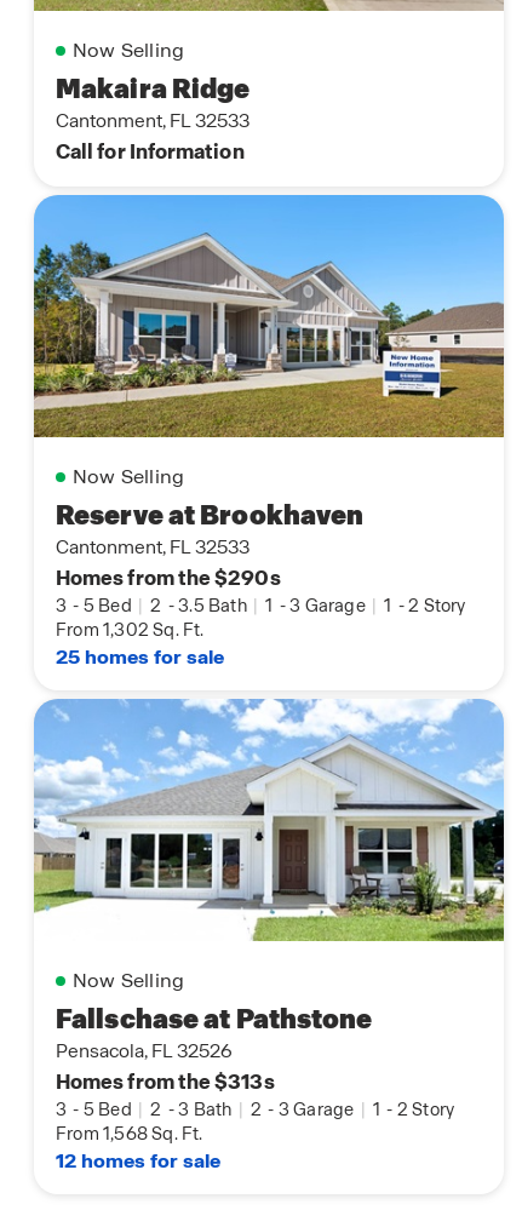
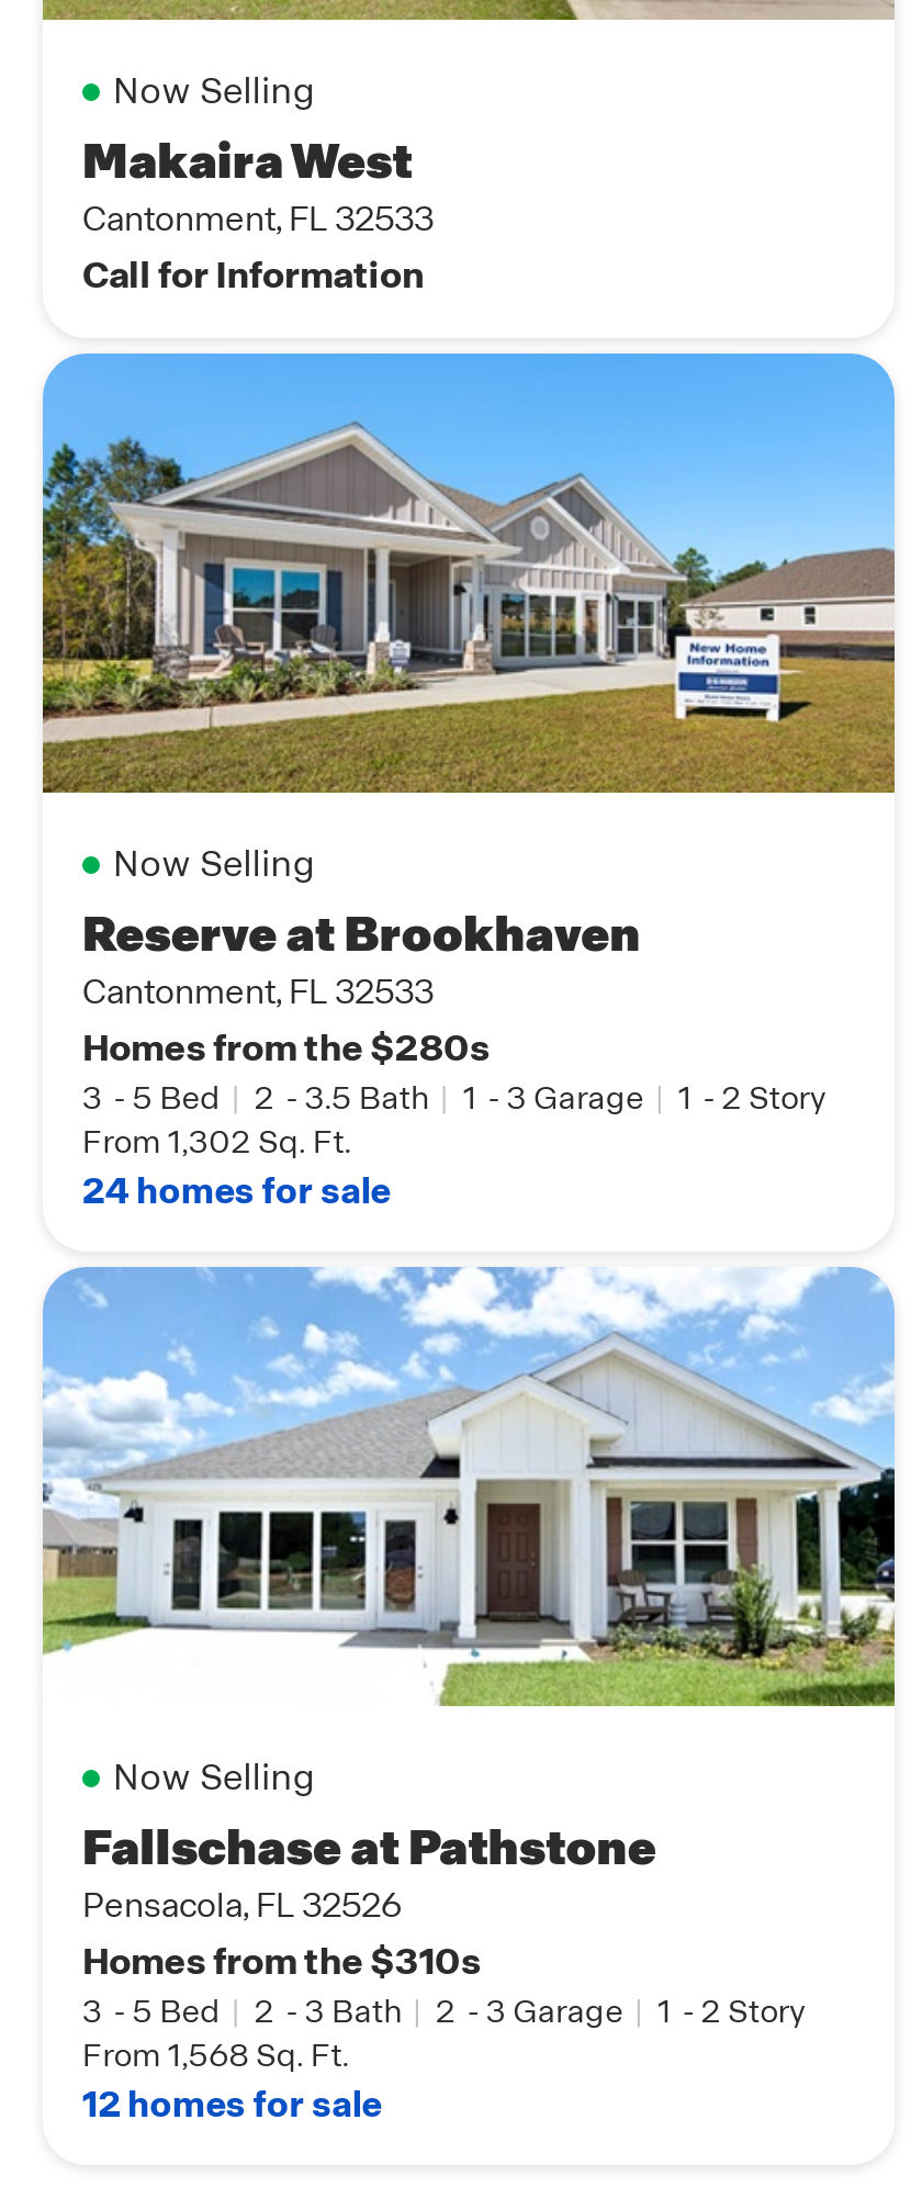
- Makaira Ridge
+ Makaira West

- Homes from the $290s
+ Homes from the $280s

- 25 homes for sale
+ 24 homes for sale

- Homes from the $313s
+ Homes from the $310s
